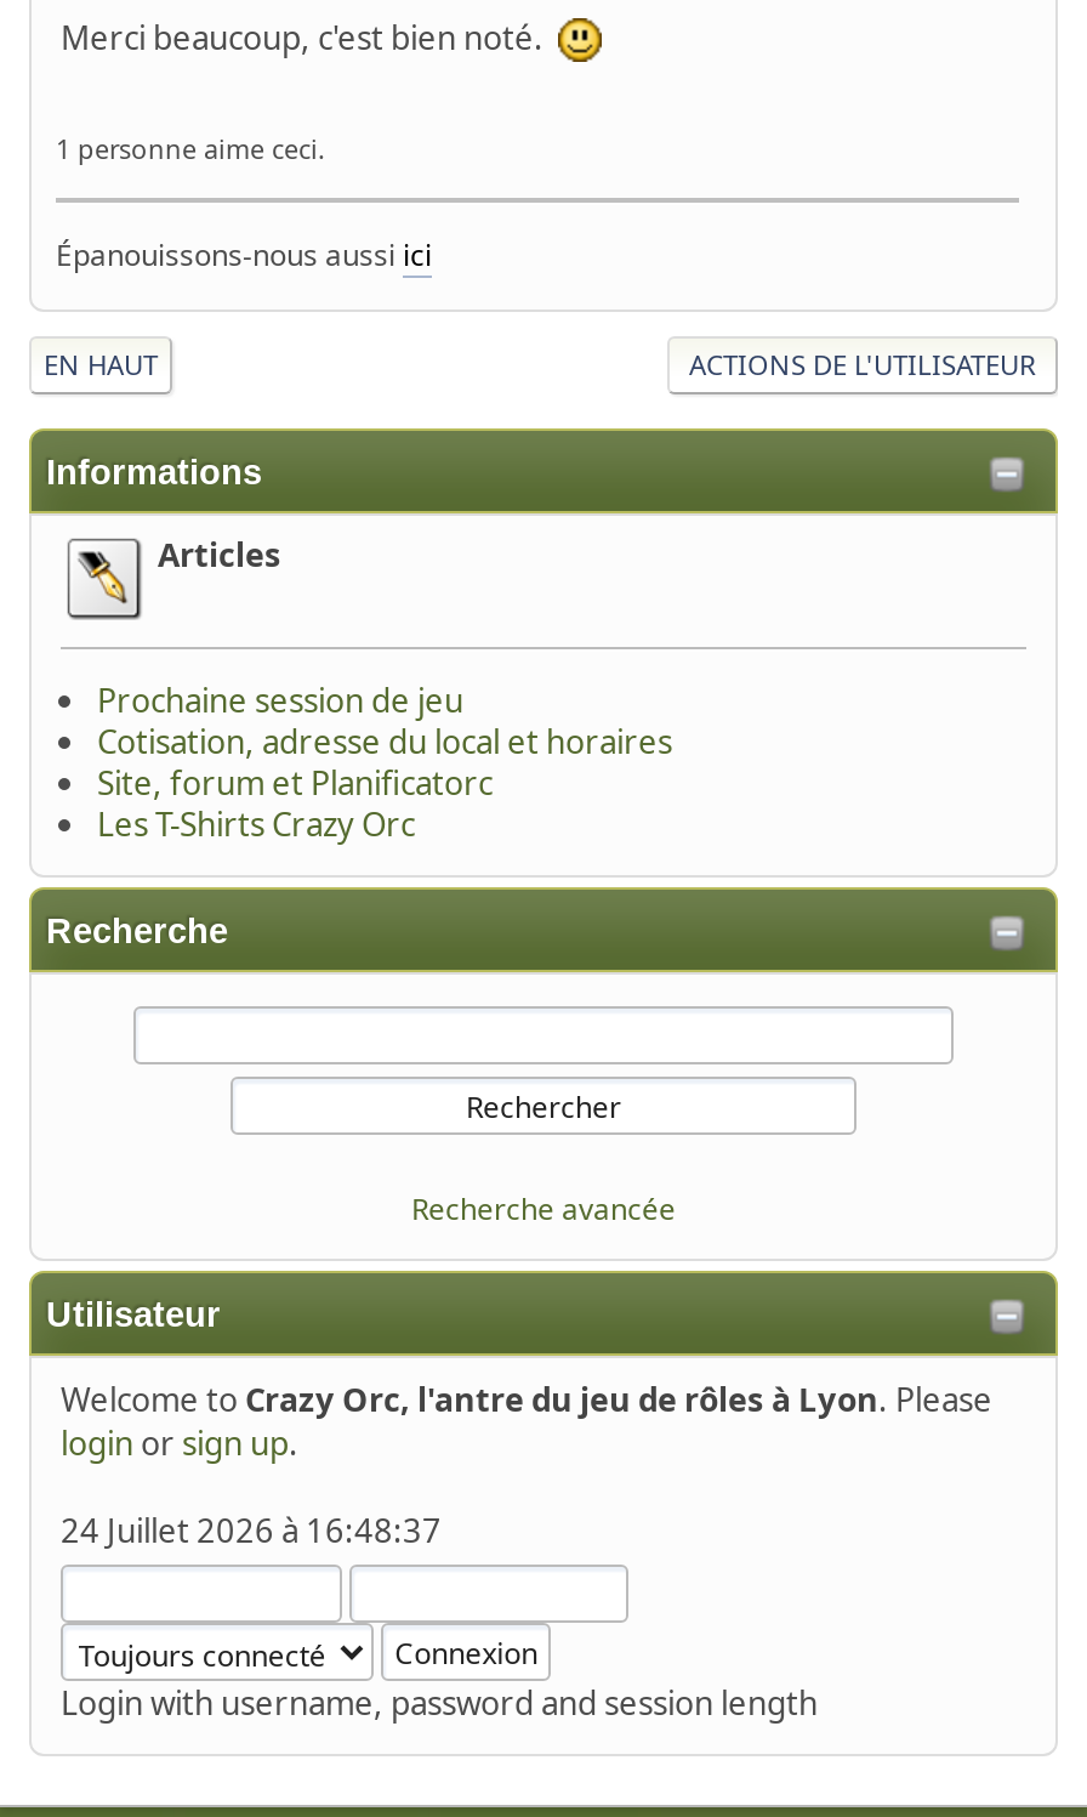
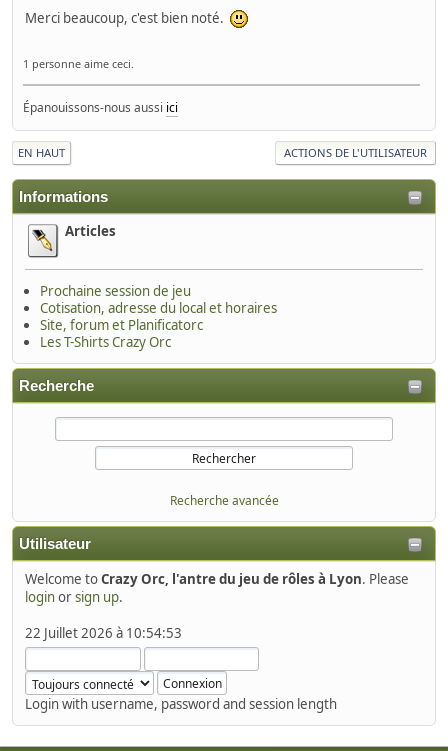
- 24 Juillet 2026 à 16:48:37
+ 22 Juillet 2026 à 10:54:53
